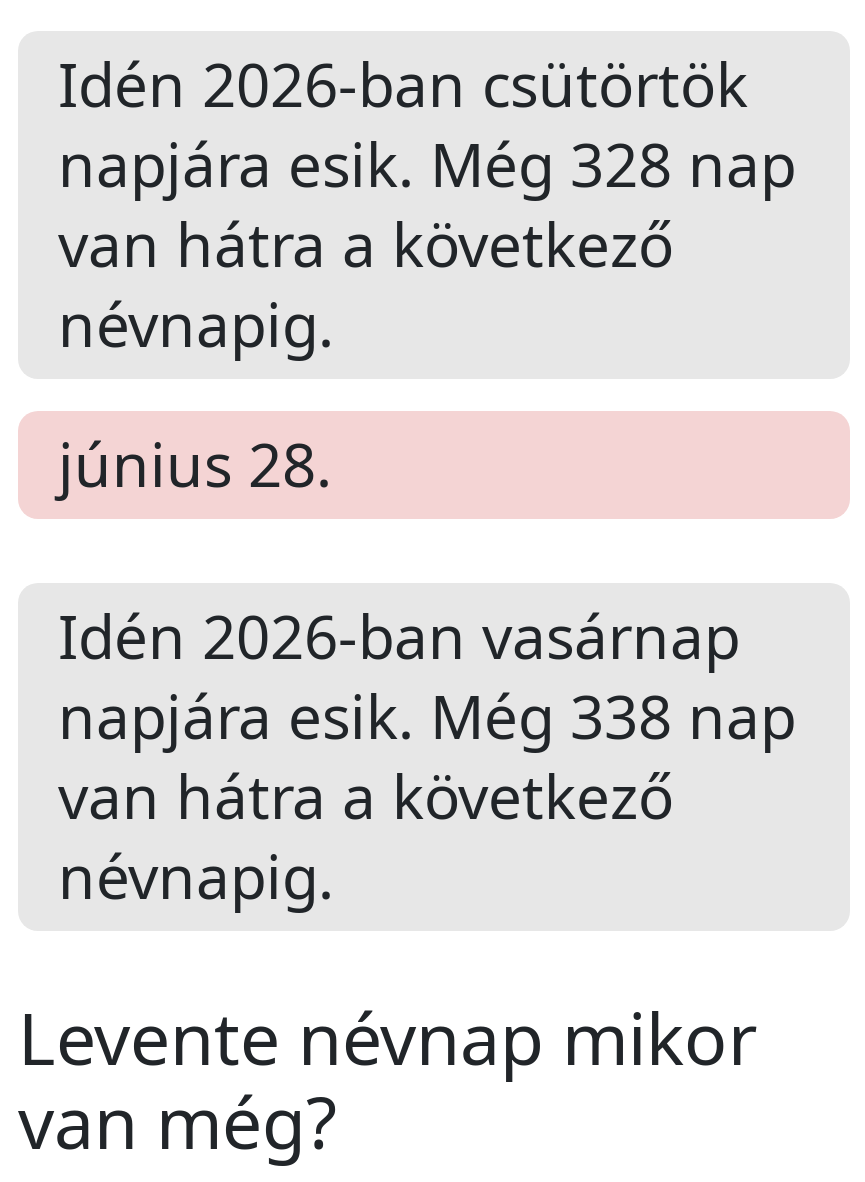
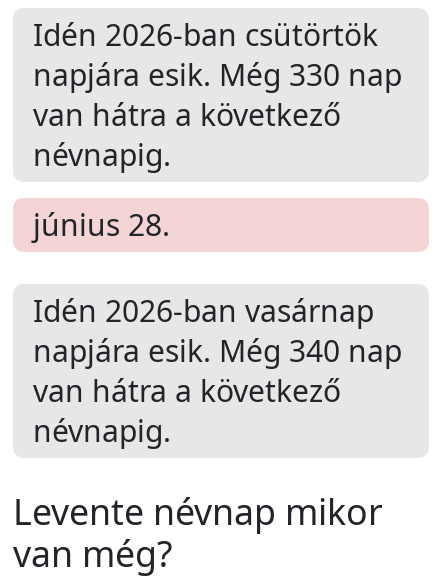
- napjára esik. Még 328 nap
+ napjára esik. Még 330 nap

- napjára esik. Még 338 nap
+ napjára esik. Még 340 nap
